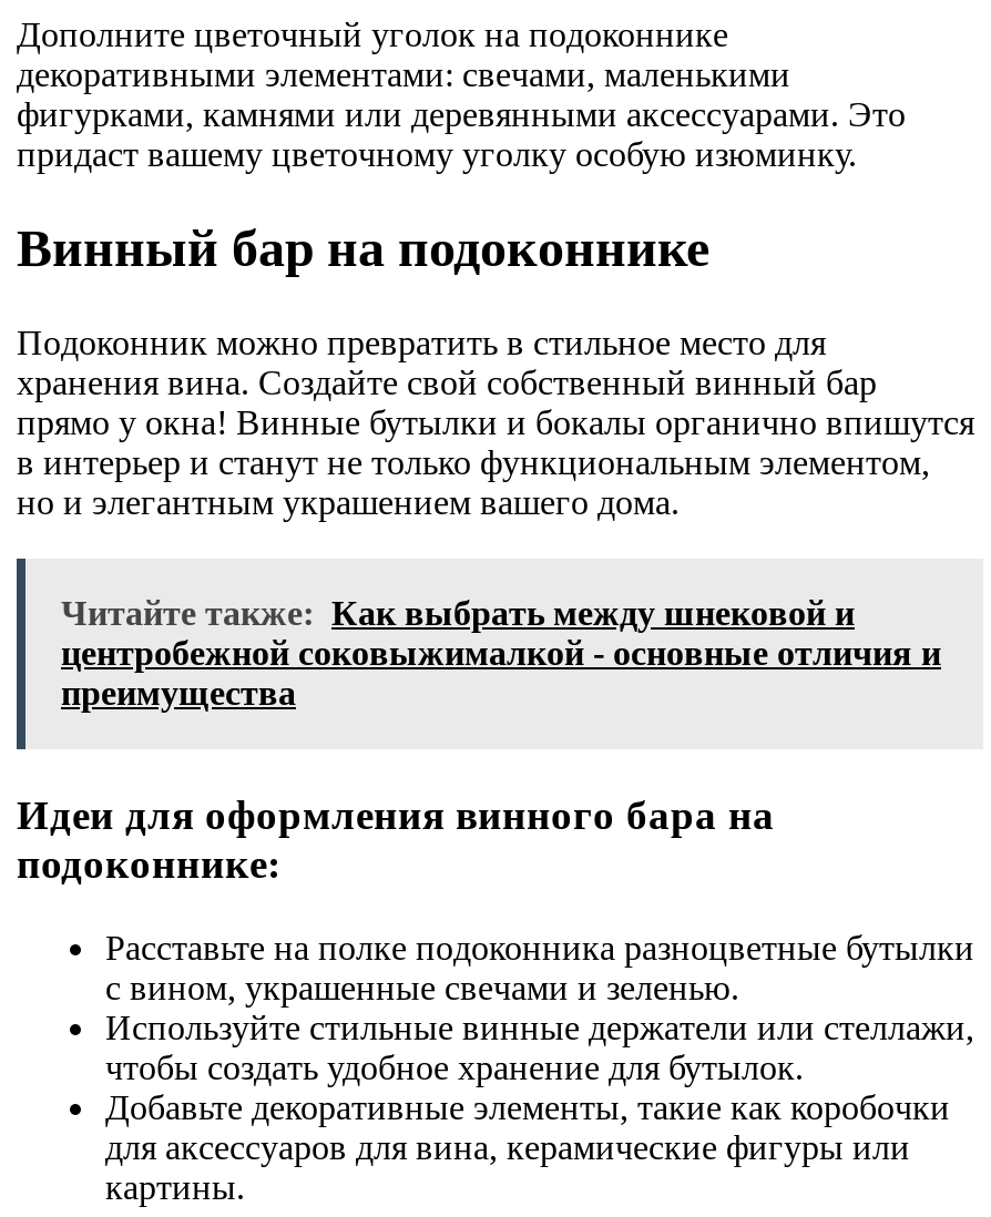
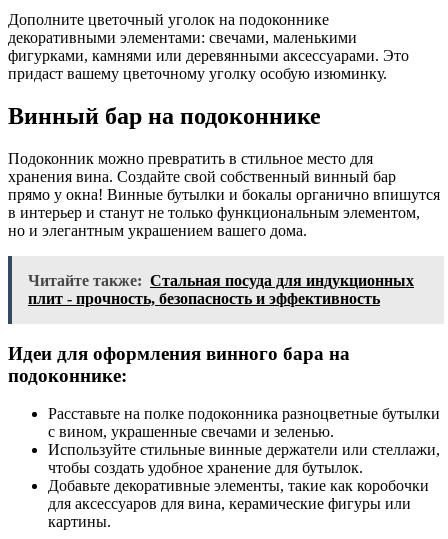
- Читайте также: Как выбрать между шнековой и
- центробежной соковыжималкой - основные отличия и
- преимущества
+ Читайте также: Стальная посуда для индукционных
+ плит - прочность, безопасность и эффективность
